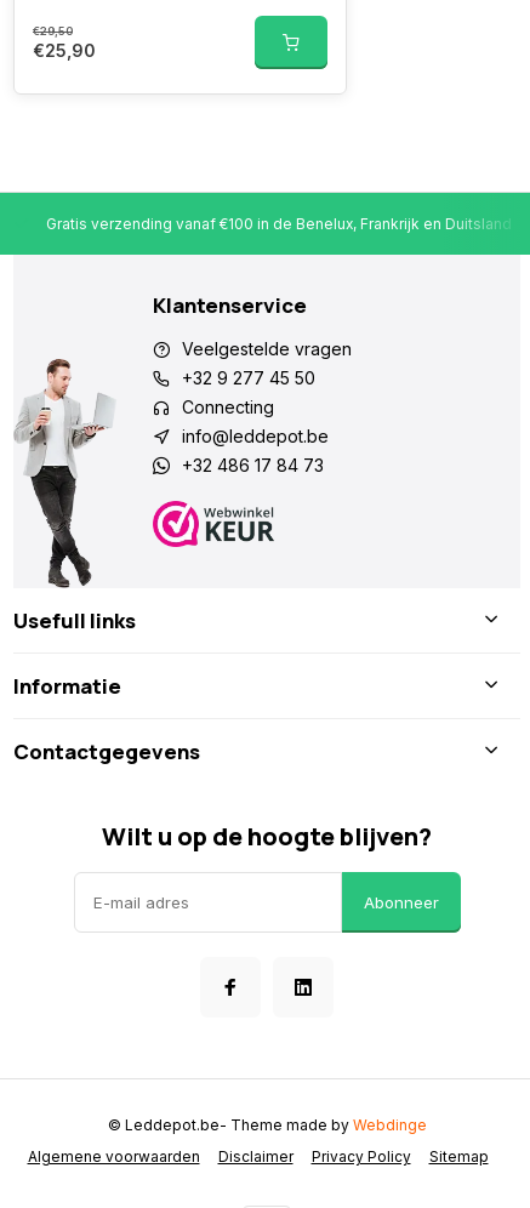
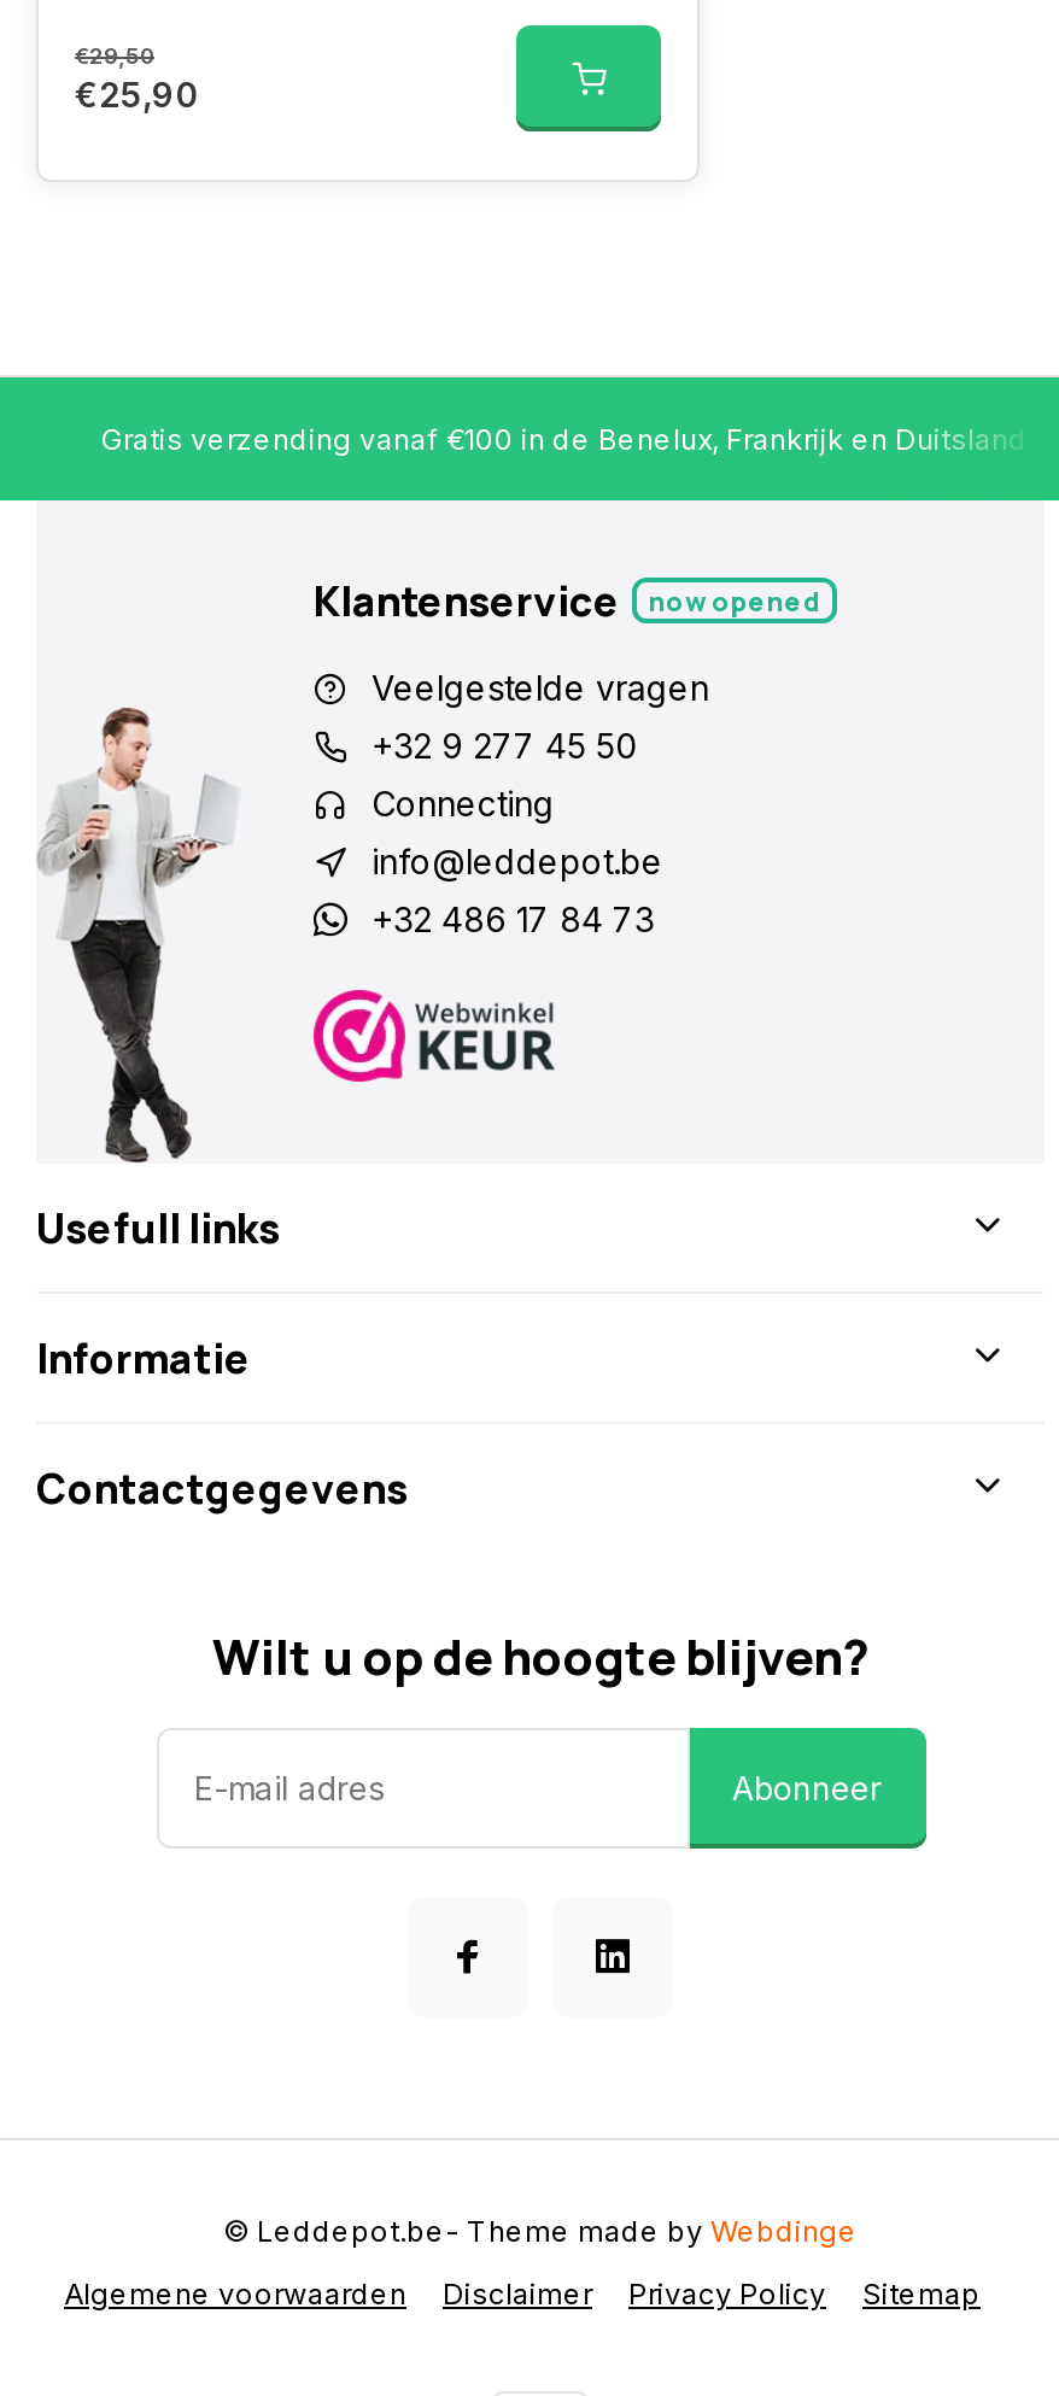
+ now opened
